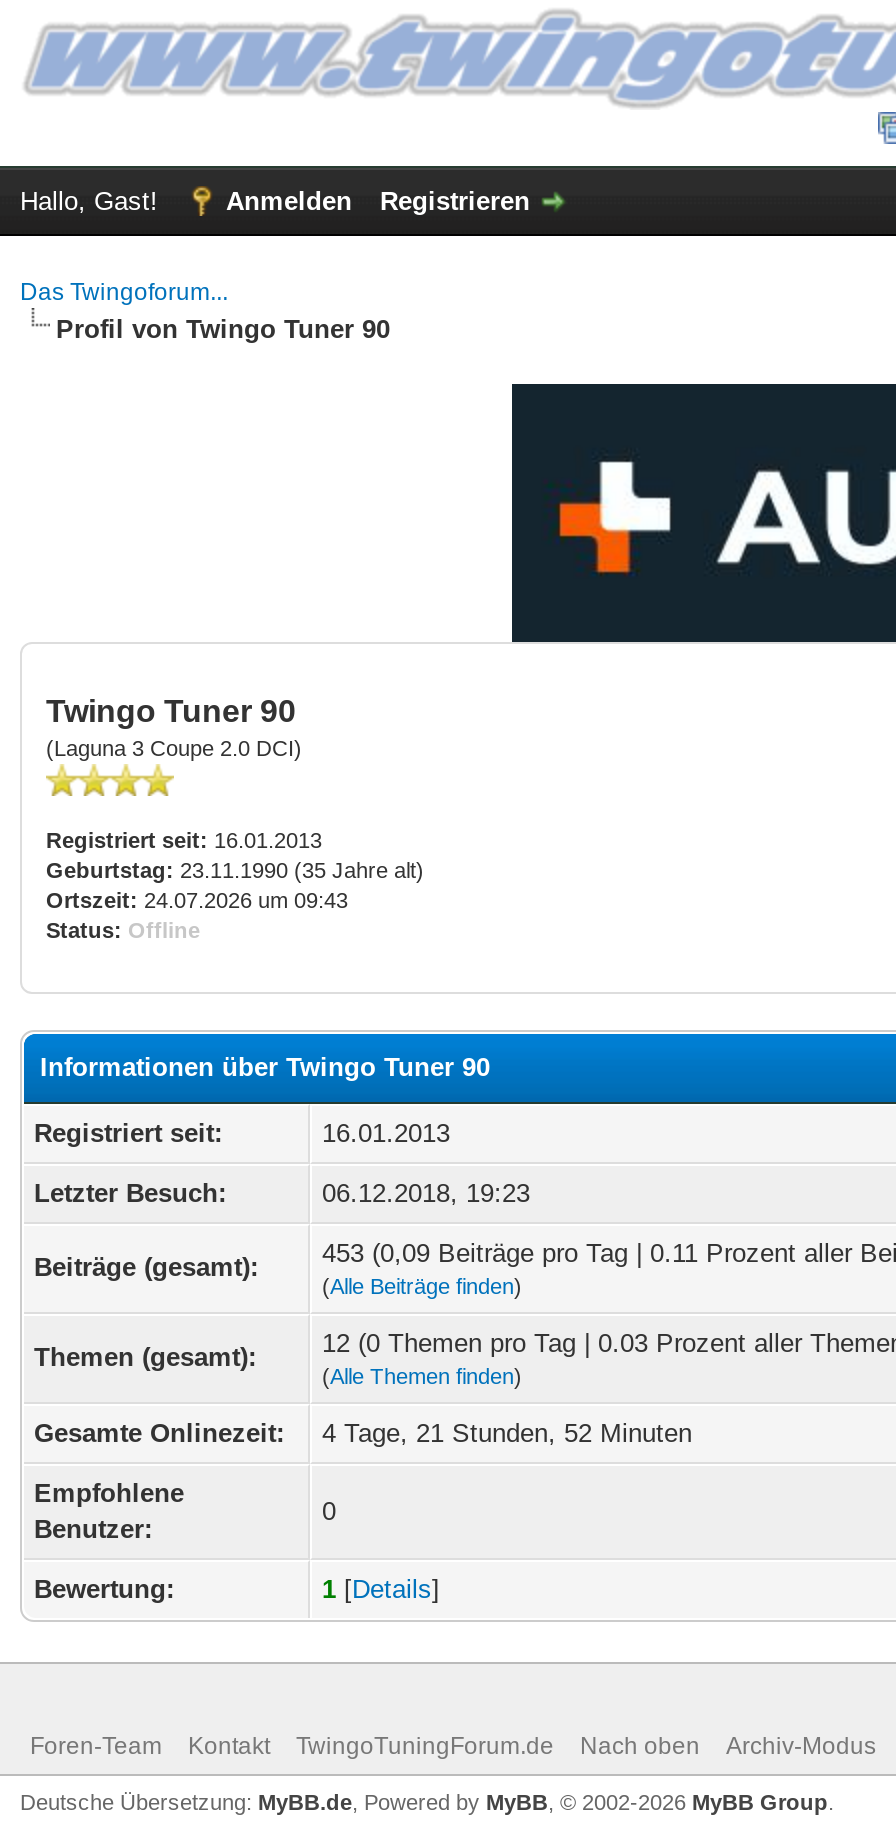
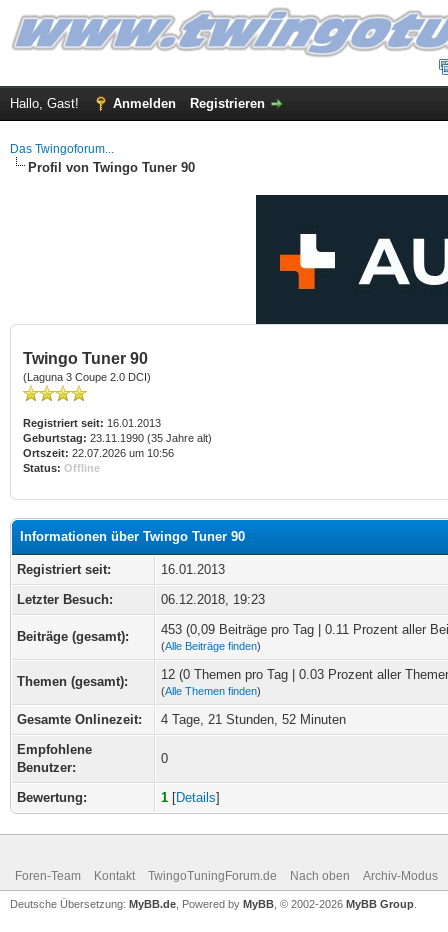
- Ortszeit: 24.07.2026 um 09:43
+ Ortszeit: 22.07.2026 um 10:56
